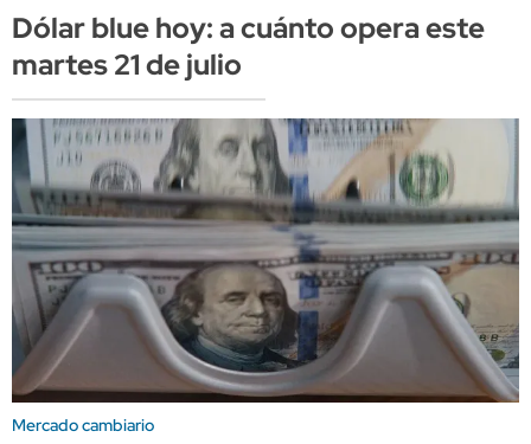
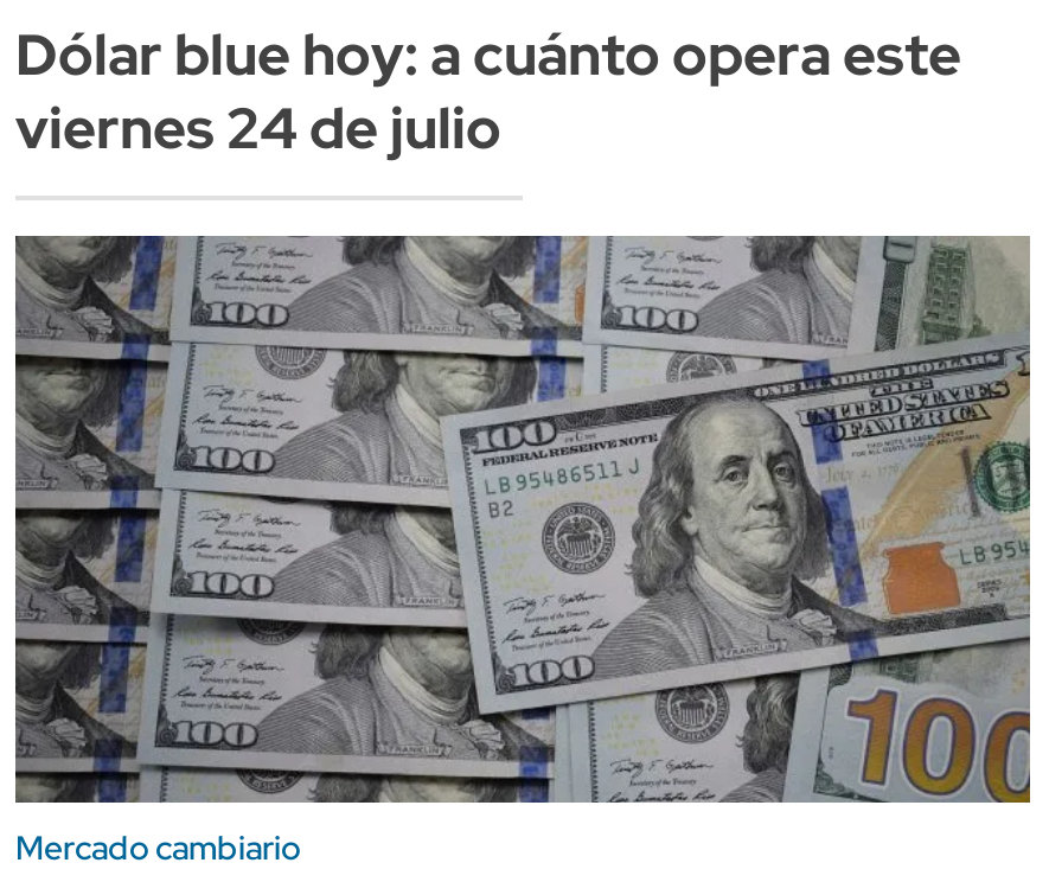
- martes 21 de julio
+ viernes 24 de julio

- [image]
+ [image]
